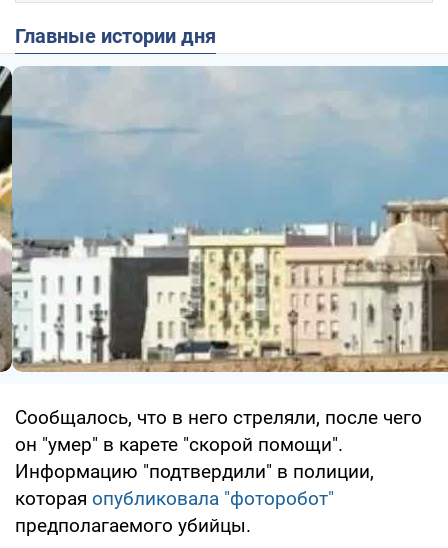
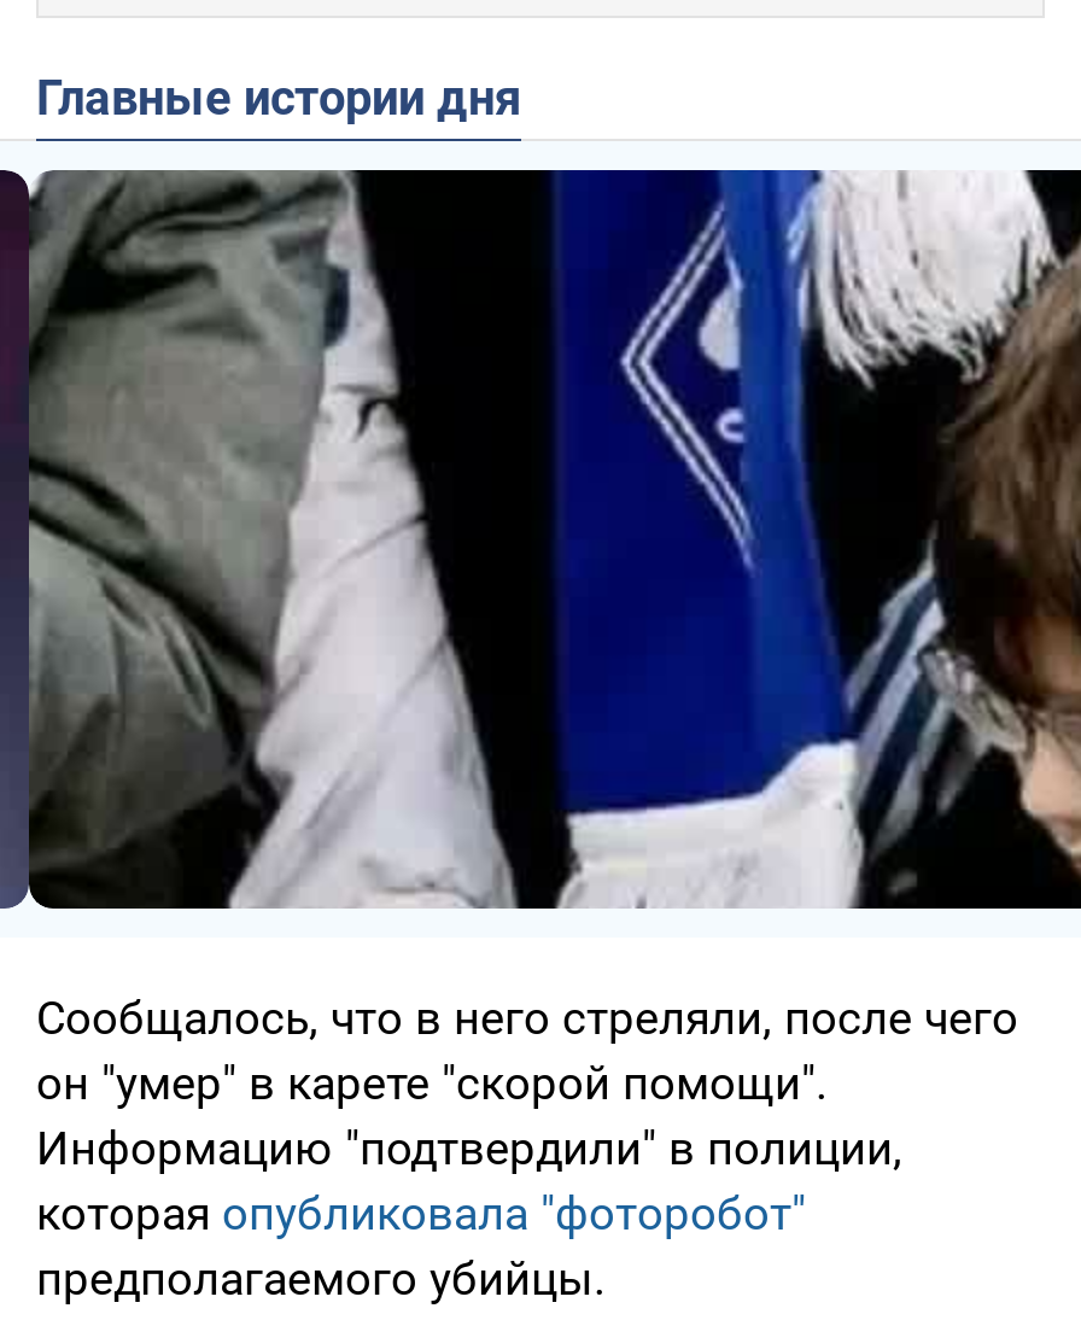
- [image]
+ [image]
